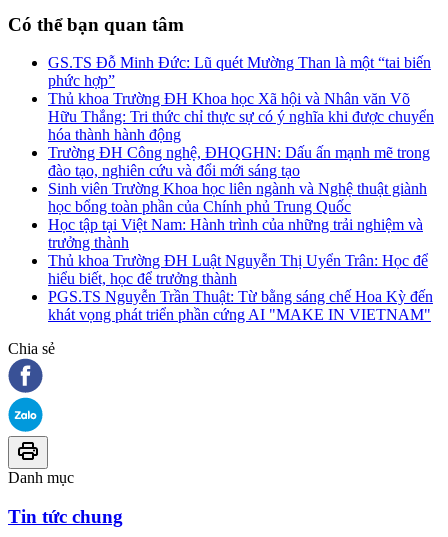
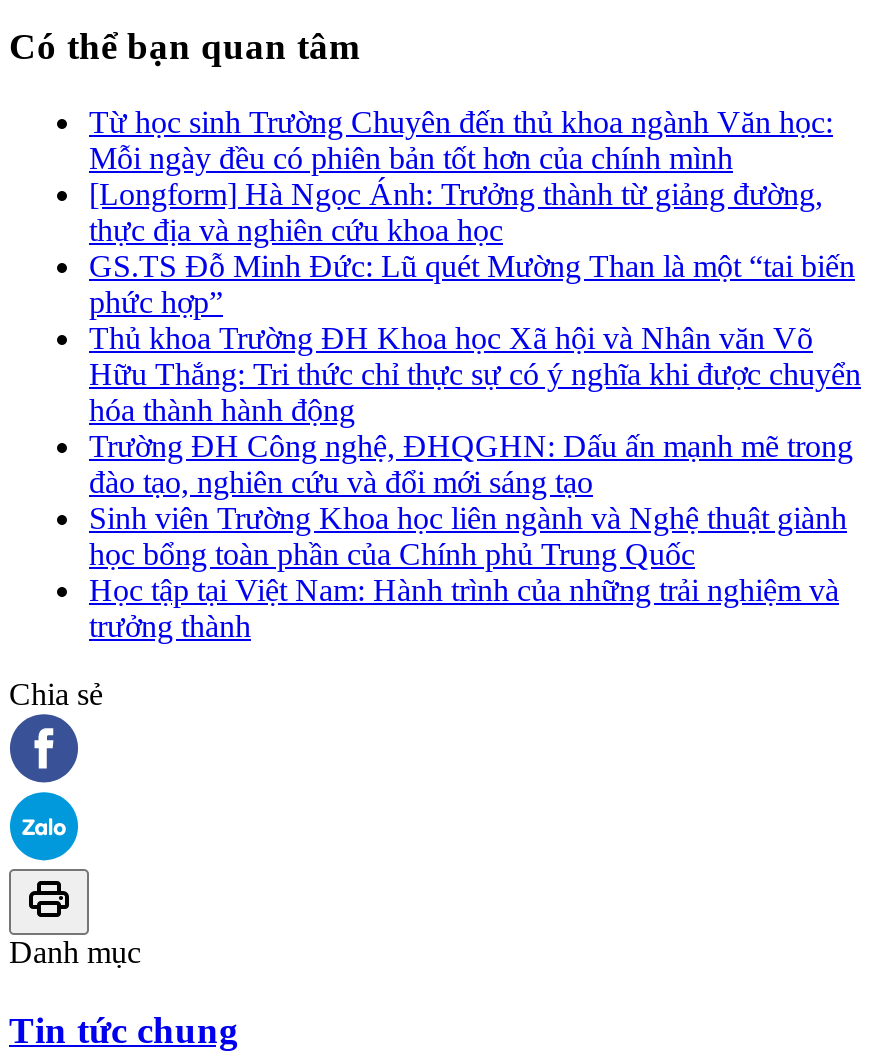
+ Từ học sinh Trường Chuyên đến thủ khoa ngành Văn học:
+ Mỗi ngày đều có phiên bản tốt hơn của chính mình
+ [Longform] Hà Ngọc Ánh: Trưởng thành từ giảng đường,
+ thực địa và nghiên cứu khoa học

moved down: GS.TS Đỗ Minh Đức: Lũ quét Mường Than là một “tai biến | phức hợp” | Thủ khoa Trường ĐH Khoa học Xã hội và Nhân văn Võ | ... | Học tập tại Việt Nam: Hành trình của những trải nghiệm và | trưởng thành

- Thủ khoa Trường ĐH Luật Nguyễn Thị Uyển Trân: Học để
- hiểu biết, học để trưởng thành
- PGS.TS Nguyễn Trần Thuật: Từ bằng sáng chế Hoa Kỳ đến
- khát vọng phát triển phần cứng AI "MAKE IN VIETNAM"
